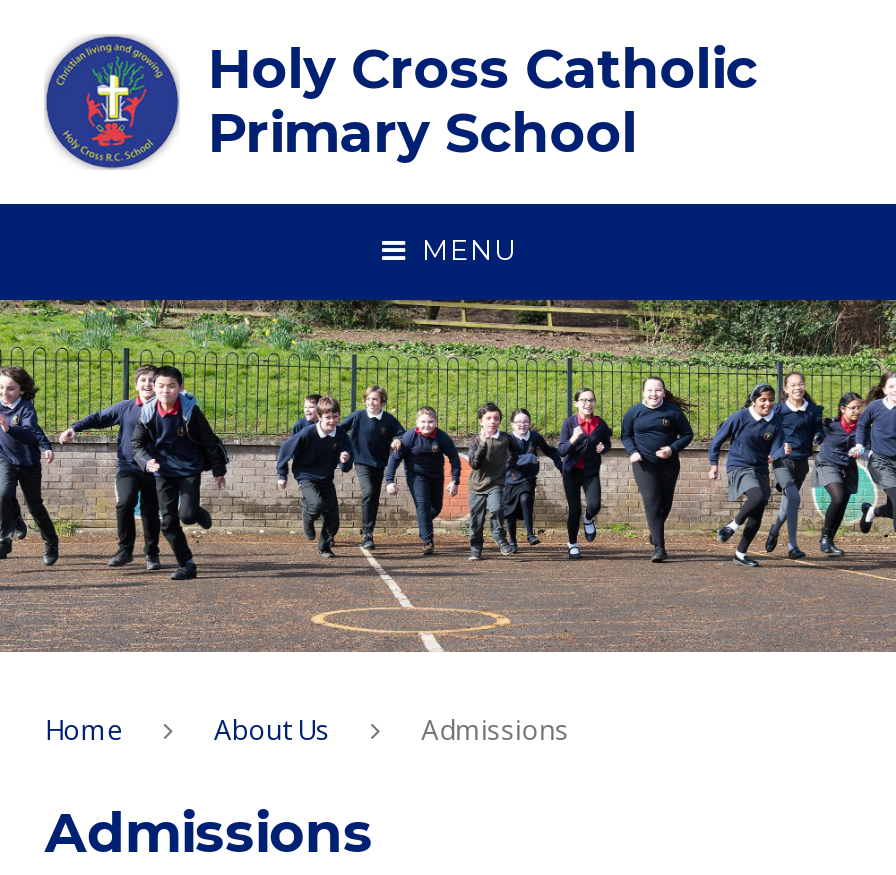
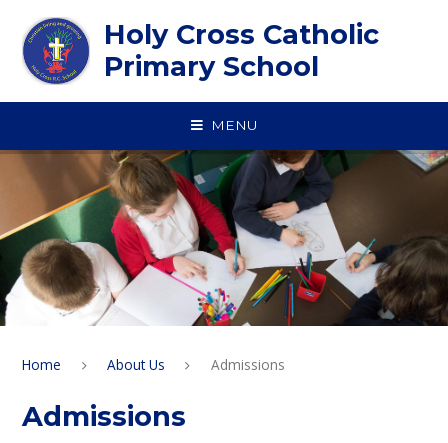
- [image]
+ [image]
